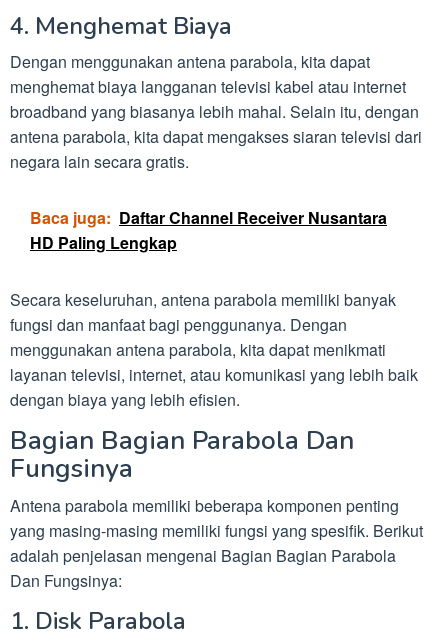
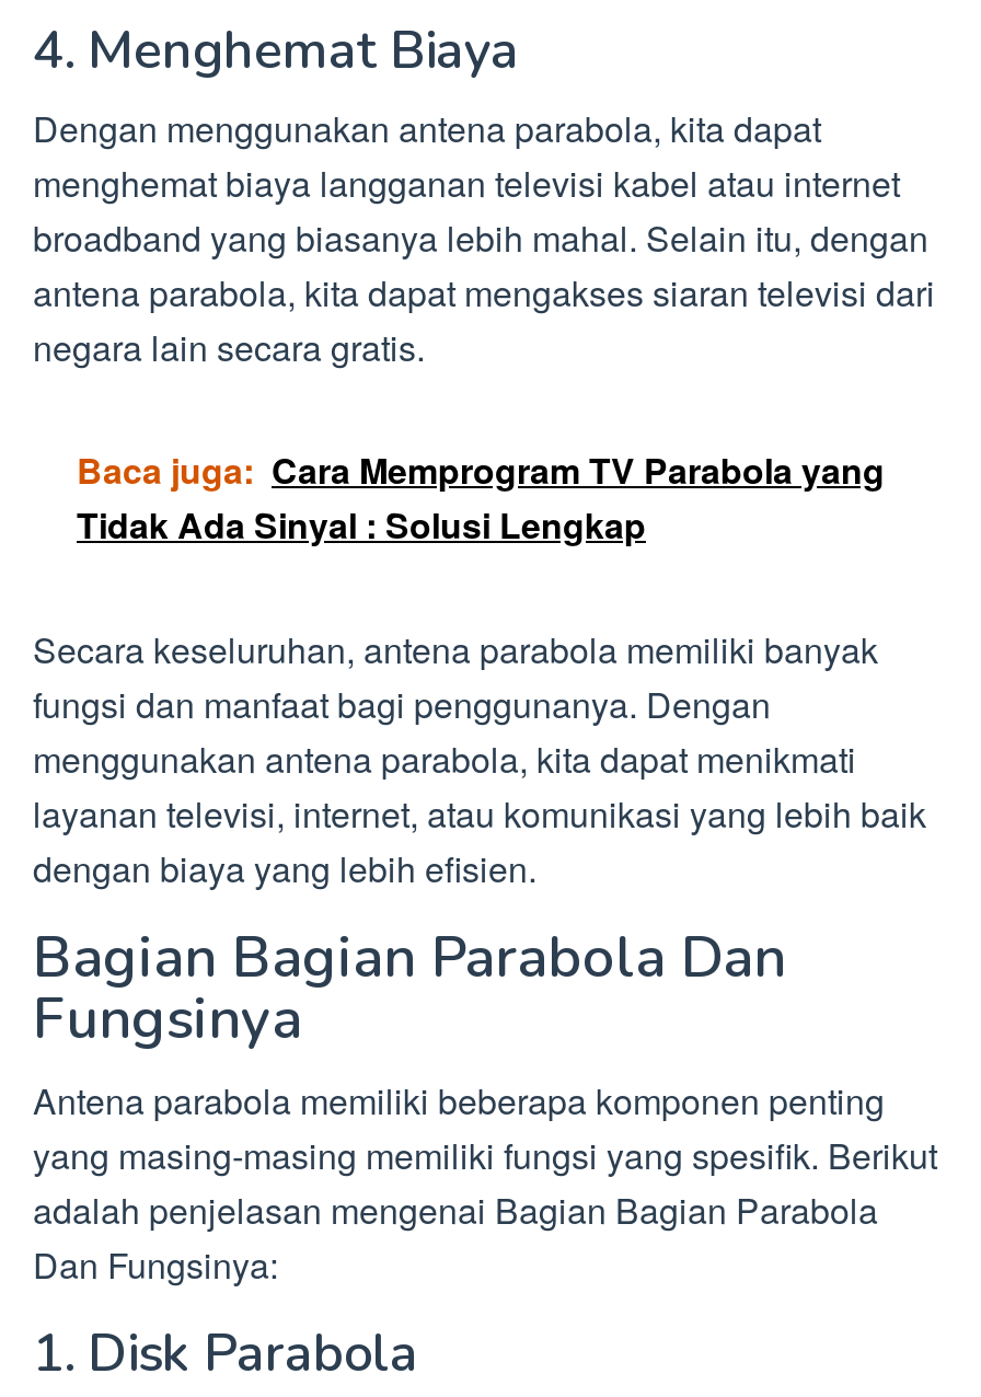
- Baca juga: Daftar Channel Receiver Nusantara
- HD Paling Lengkap
+ Baca juga: Cara Memprogram TV Parabola yang
+ Tidak Ada Sinyal : Solusi Lengkap
